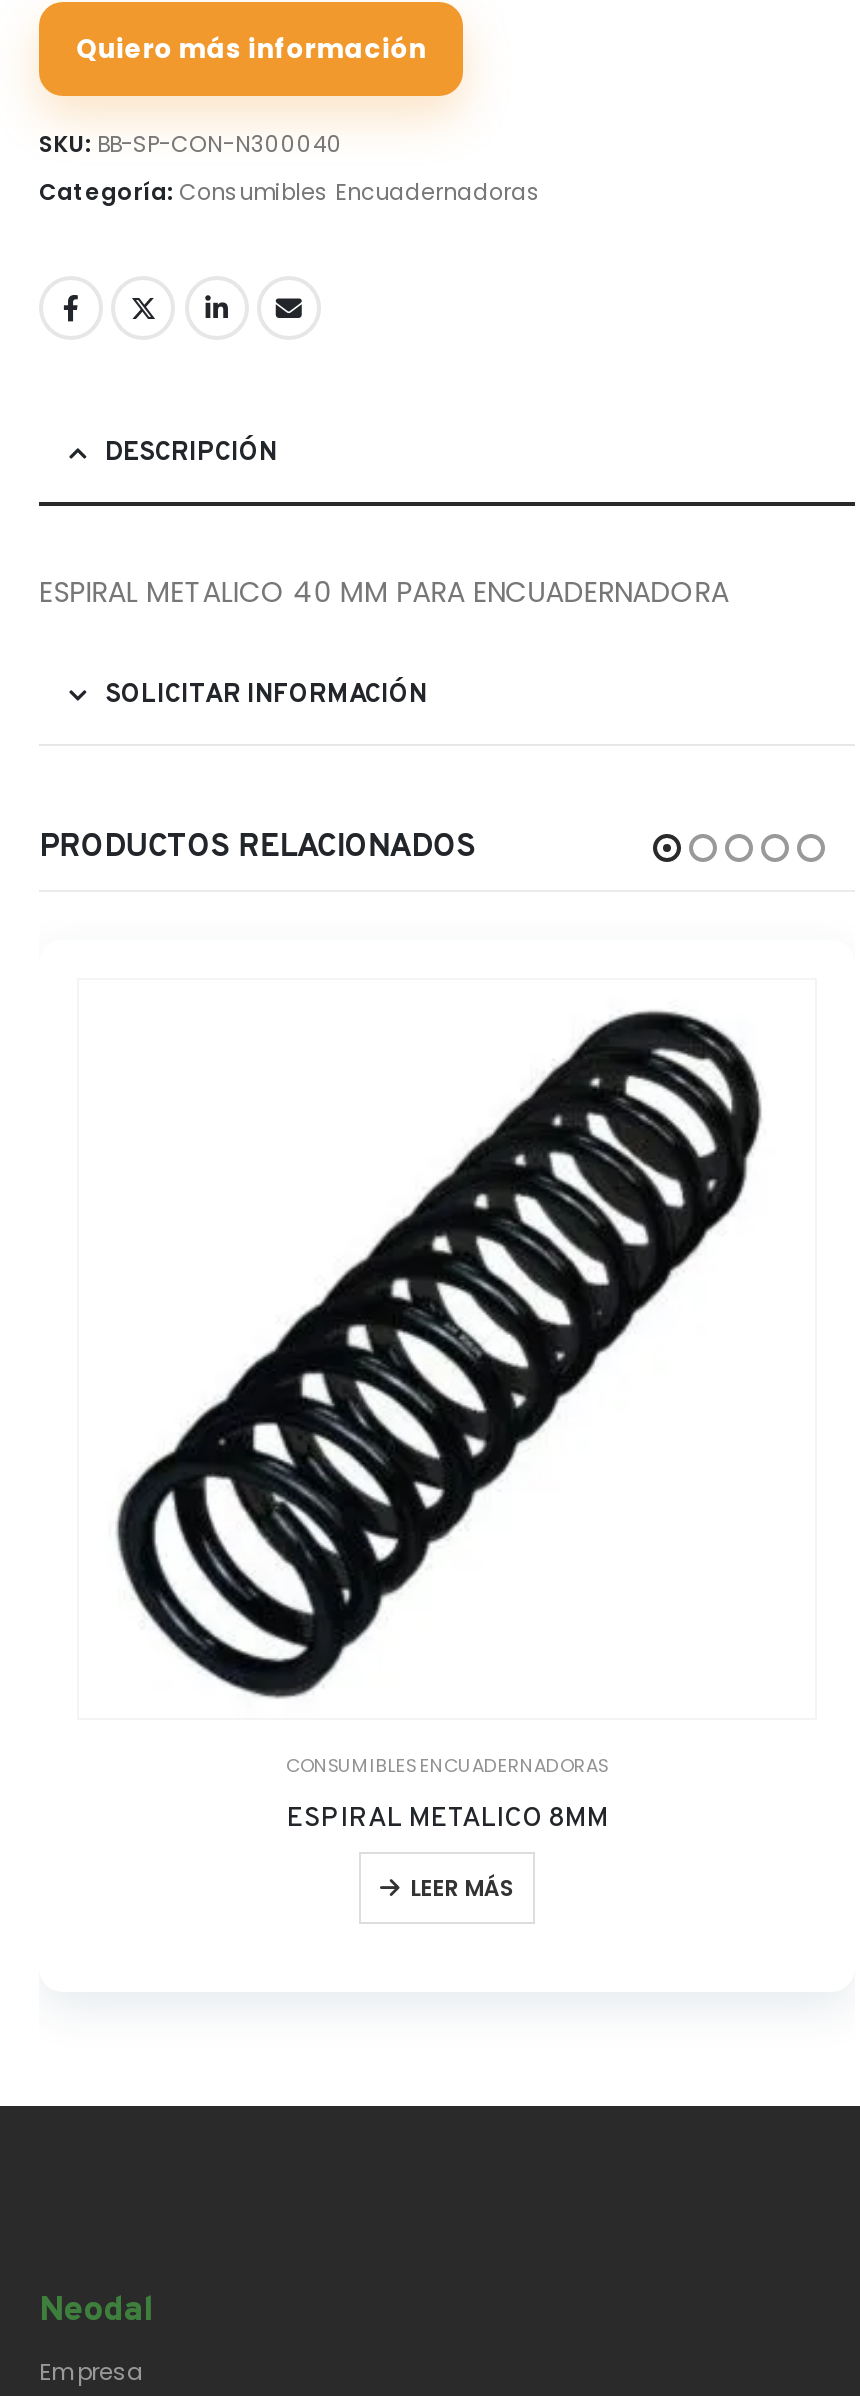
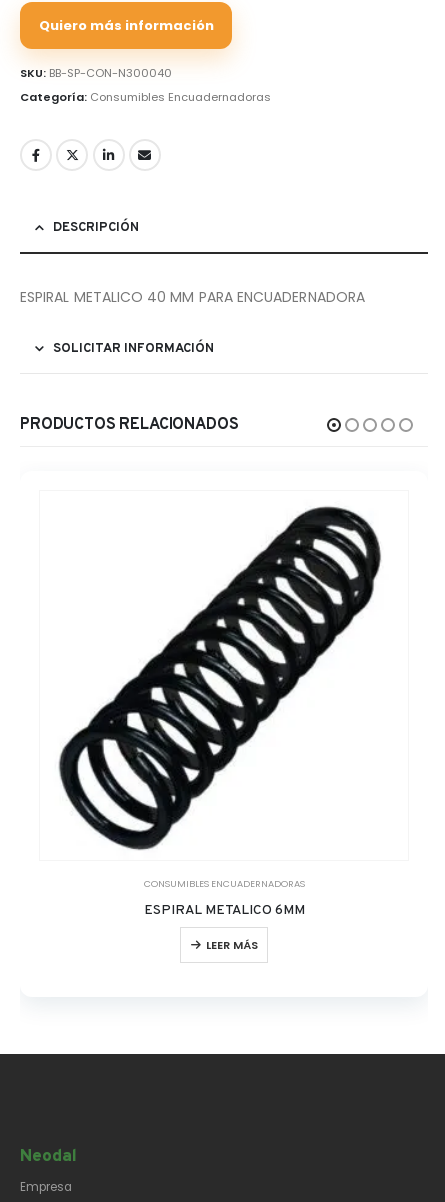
- ESPIRAL METALICO 8MM
+ ESPIRAL METALICO 6MM
